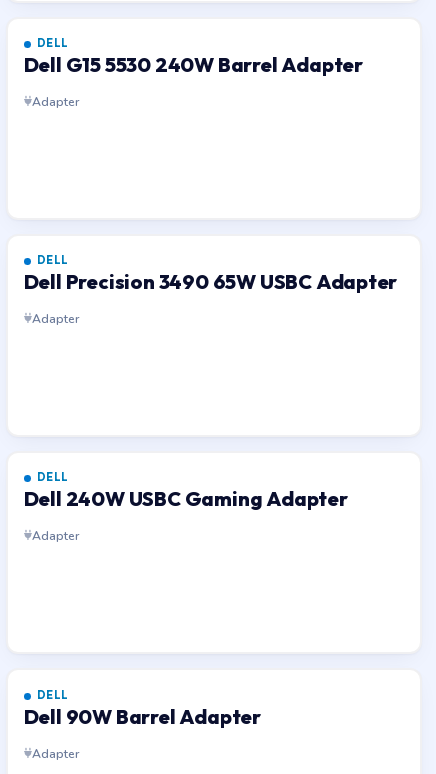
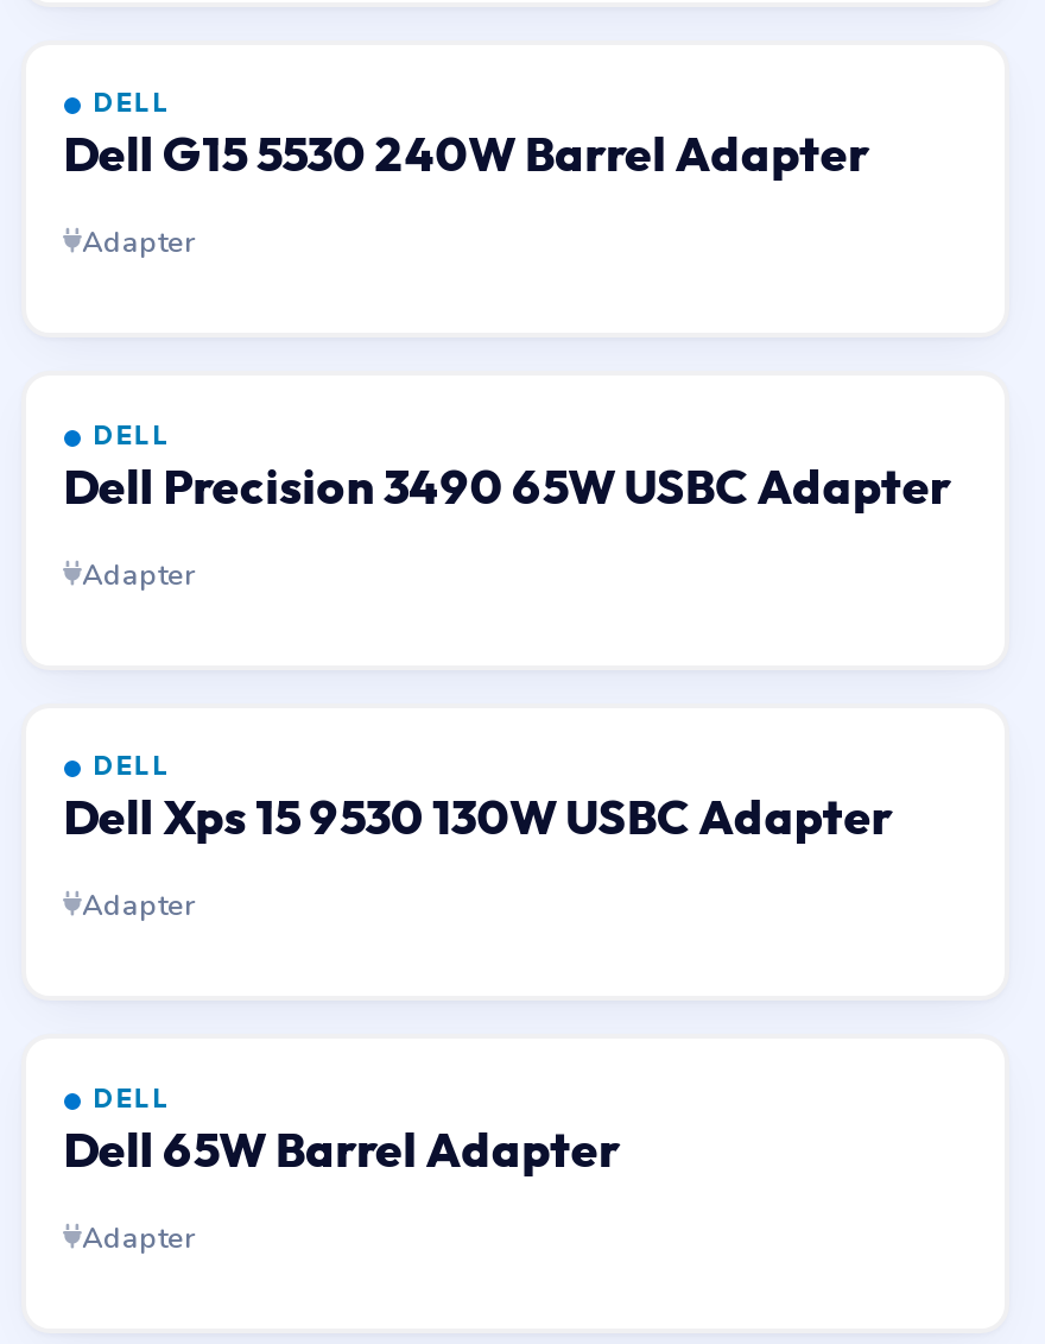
- Dell 240W USBC Gaming Adapter
+ Dell Xps 15 9530 130W USBC Adapter

- Dell 90W Barrel Adapter
+ Dell 65W Barrel Adapter
